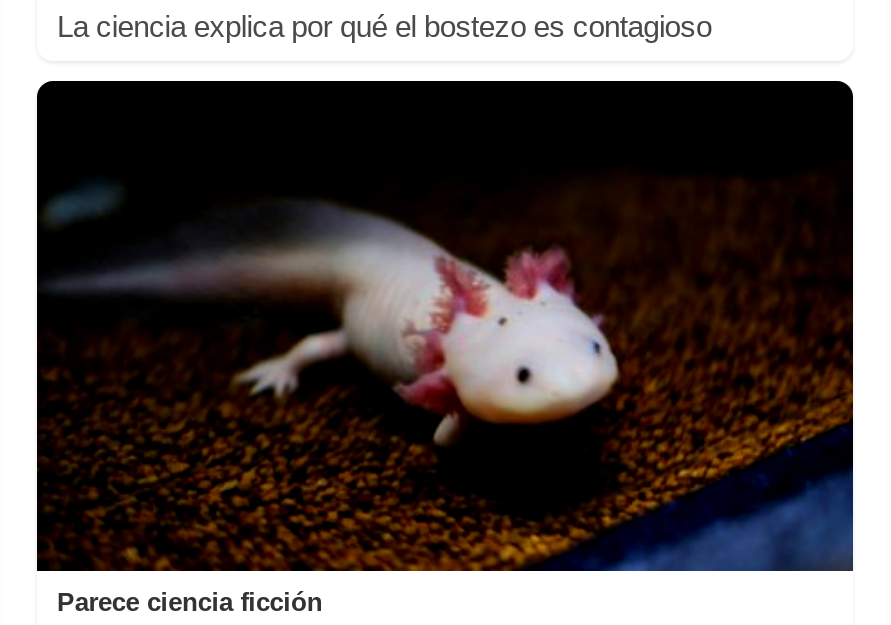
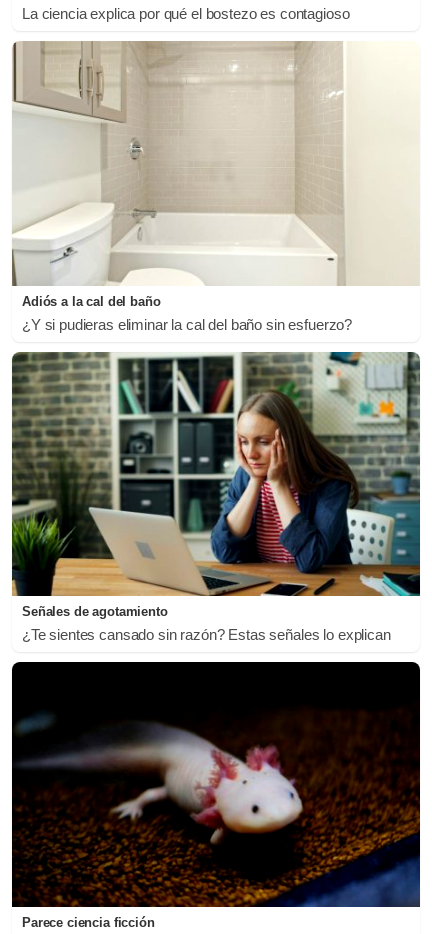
+ [image]
+ Adiós a la cal del baño
+ ¿Y si pudieras eliminar la cal del baño sin esfuerzo?

+ [image]
+ Señales de agotamiento
+ ¿Te sientes cansado sin razón? Estas señales lo explican
